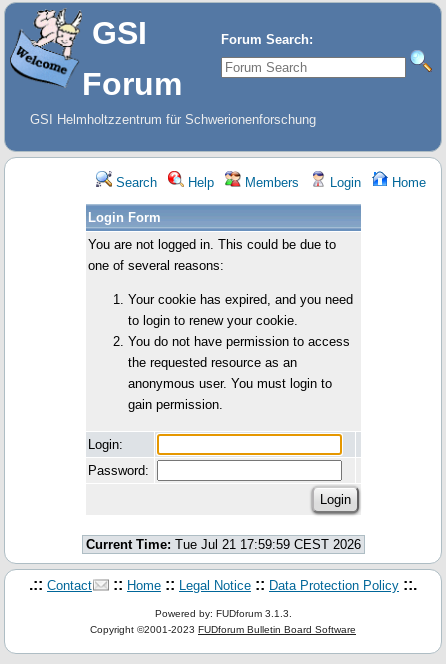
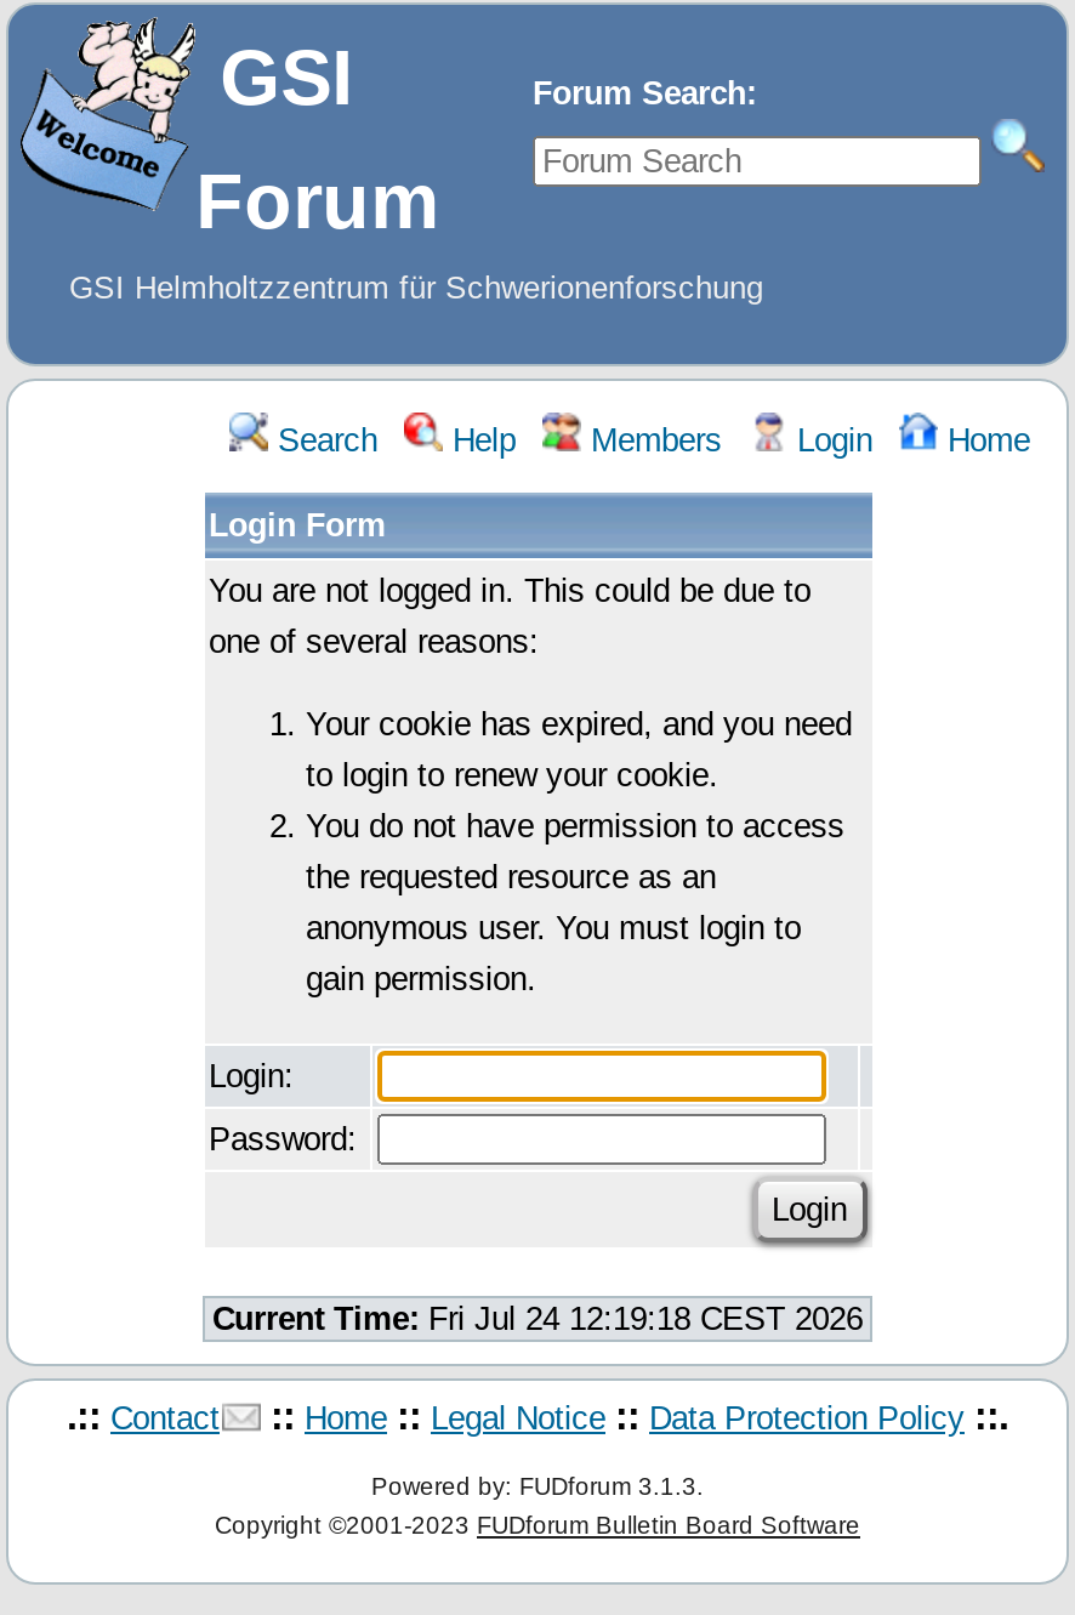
- Current Time: Tue Jul 21 17:59:59 CEST 2026
+ Current Time: Fri Jul 24 12:19:18 CEST 2026
